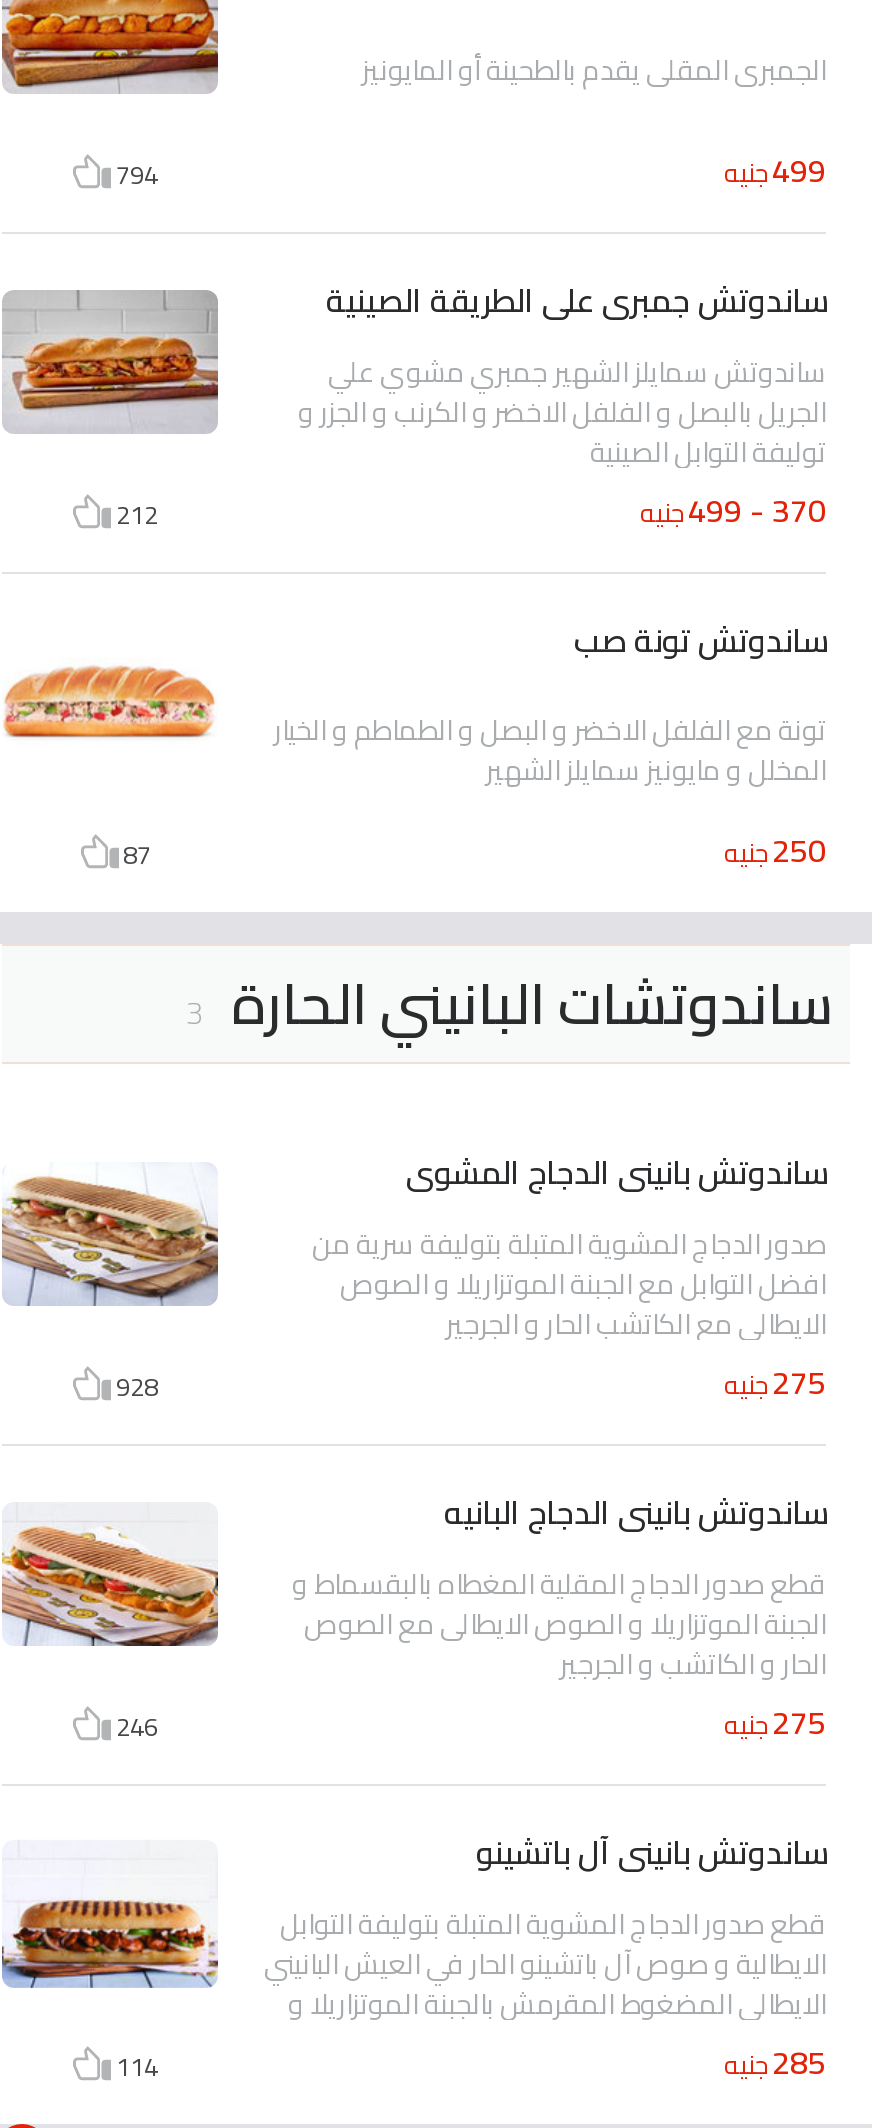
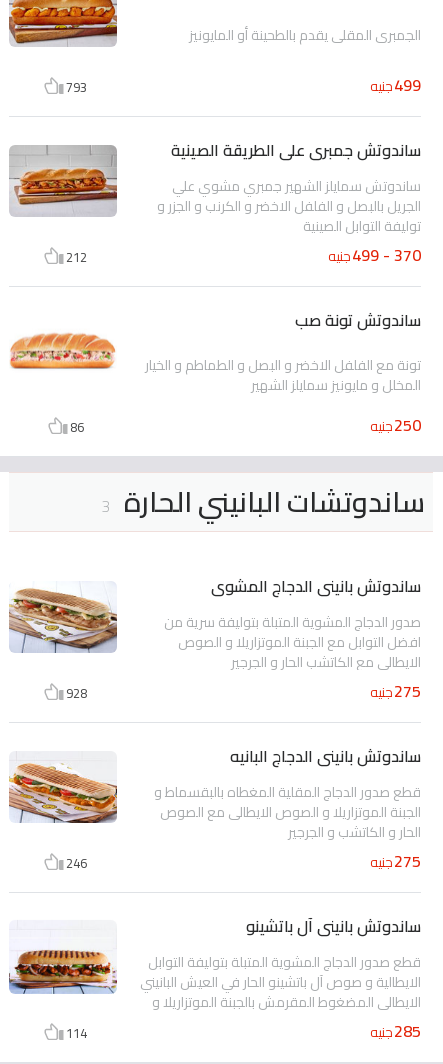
- 794
+ 793

- 87
+ 86
